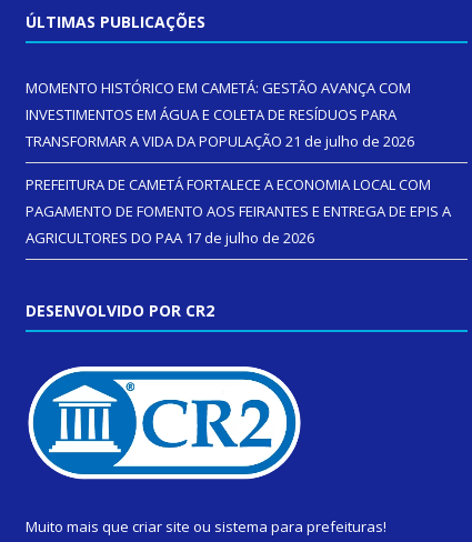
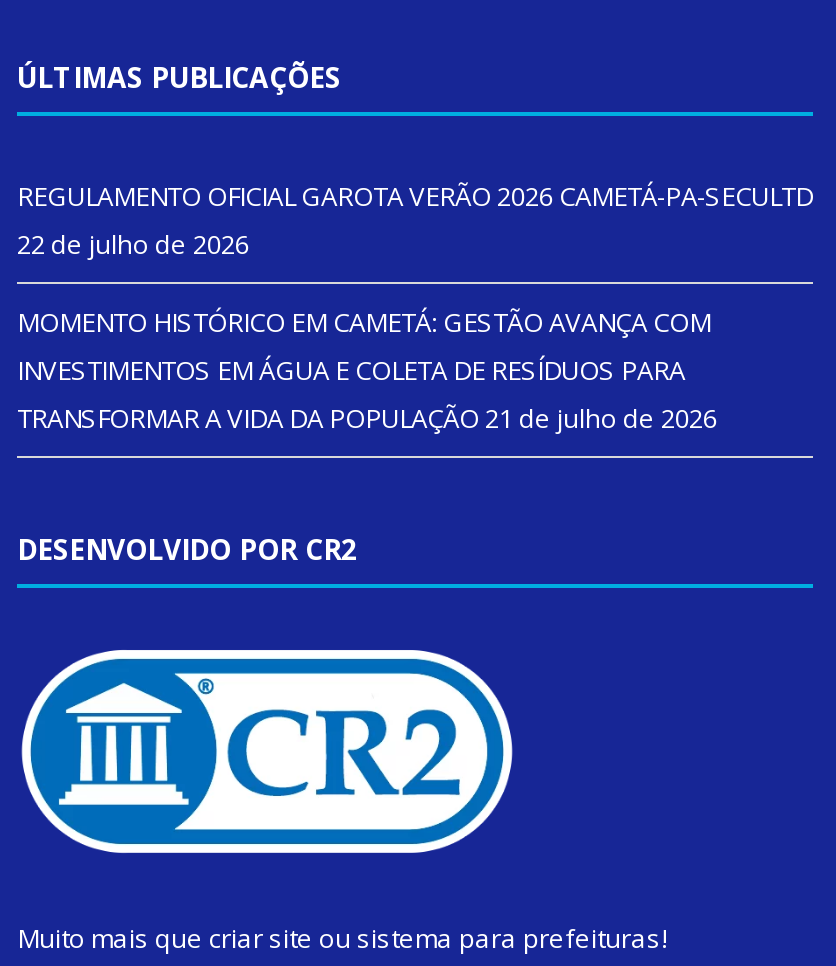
+ REGULAMENTO OFICIAL GAROTA VERÃO 2026 CAMETÁ-PA-SECULTD
+ 22 de julho de 2026

moved down: MOMENTO HISTÓRICO EM CAMETÁ: GESTÃO AVANÇA COM | INVESTIMENTOS EM ÁGUA E COLETA DE RESÍDUOS PARA | TRANSFORMAR A VIDA DA POPULAÇÃO 21 de julho de 2026

- PREFEITURA DE CAMETÁ FORTALECE A ECONOMIA LOCAL COM
- PAGAMENTO DE FOMENTO AOS FEIRANTES E ENTREGA DE EPIS A
- AGRICULTORES DO PAA 17 de julho de 2026
